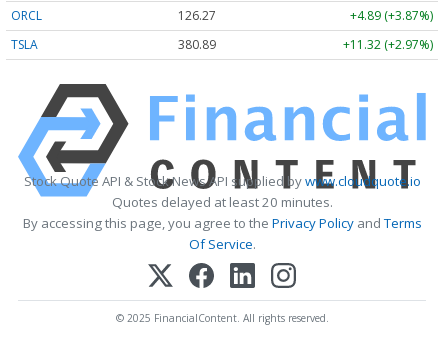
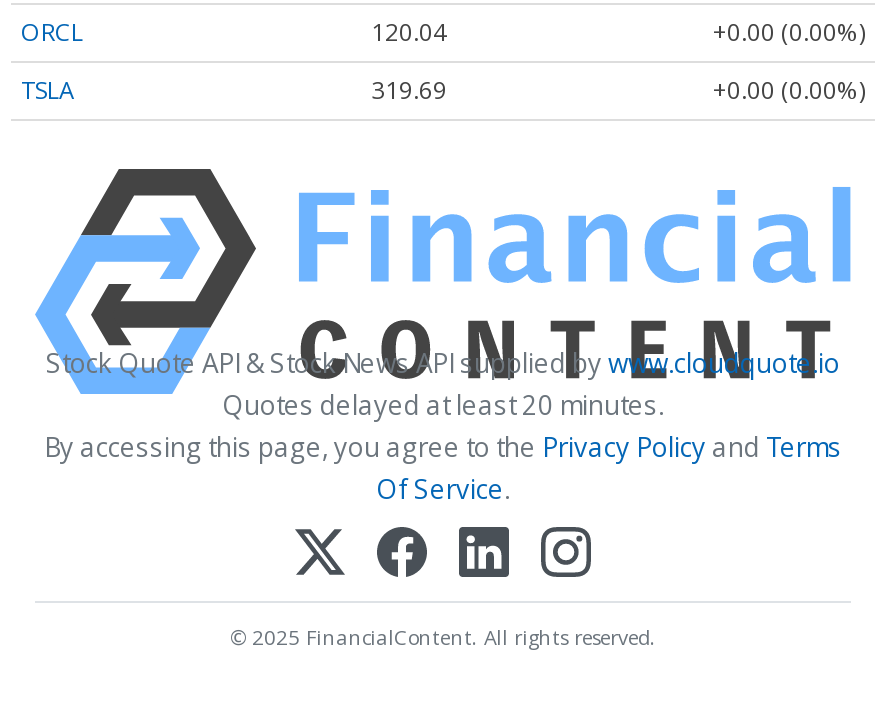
- 126.27
+ 120.04

- +4.89 (+3.87%)
+ +0.00 (0.00%)

- 380.89
+ 319.69

- +11.32 (+2.97%)
+ +0.00 (0.00%)
